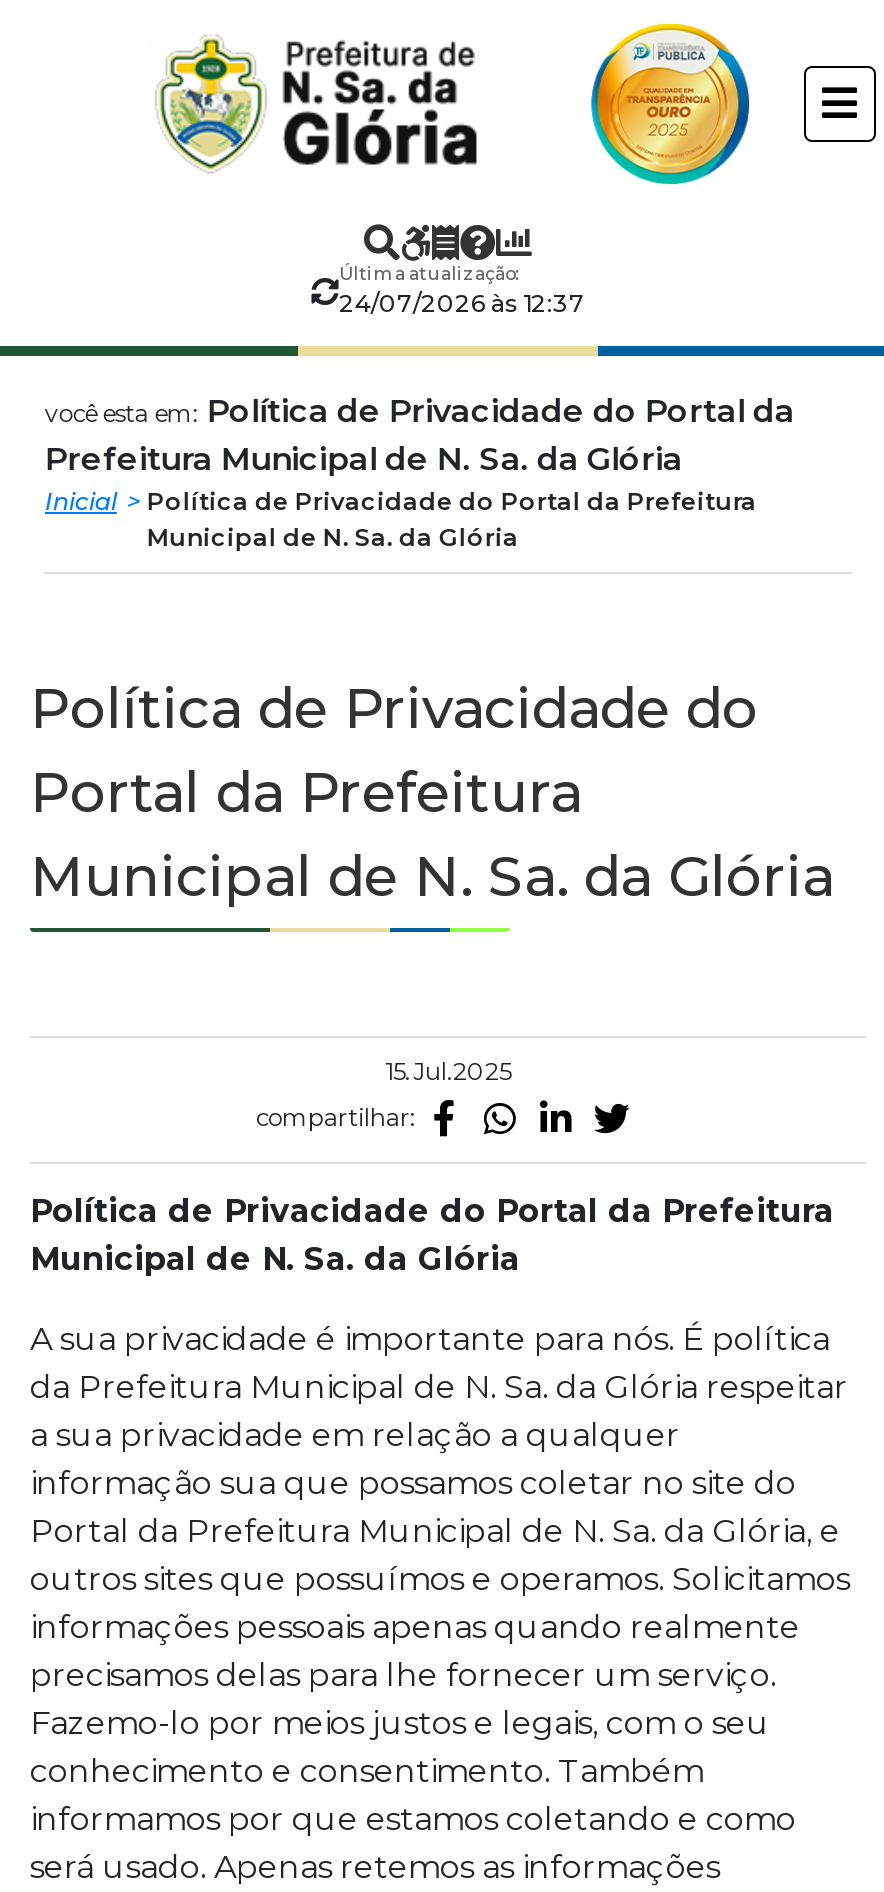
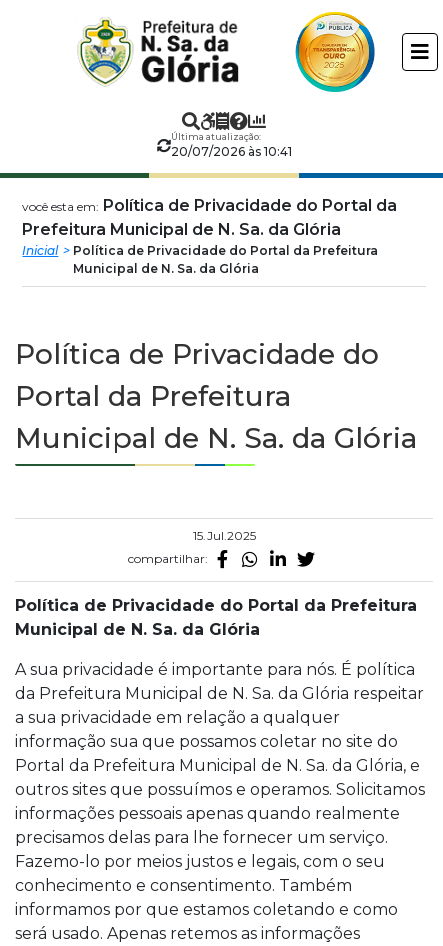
- 24/07/2026 às 12:37
+ 20/07/2026 às 10:41
